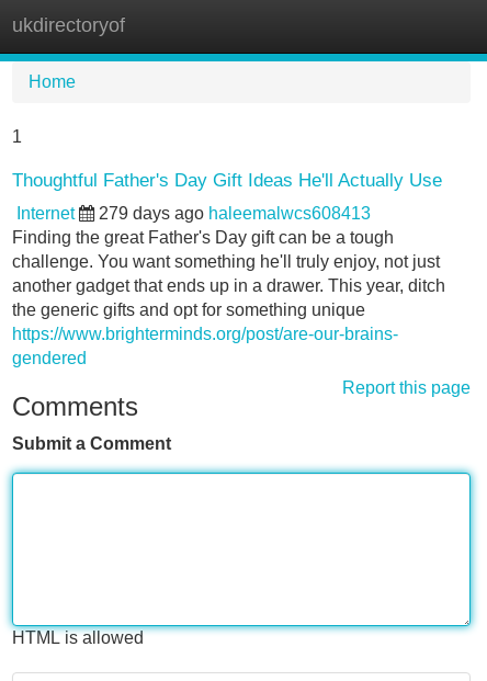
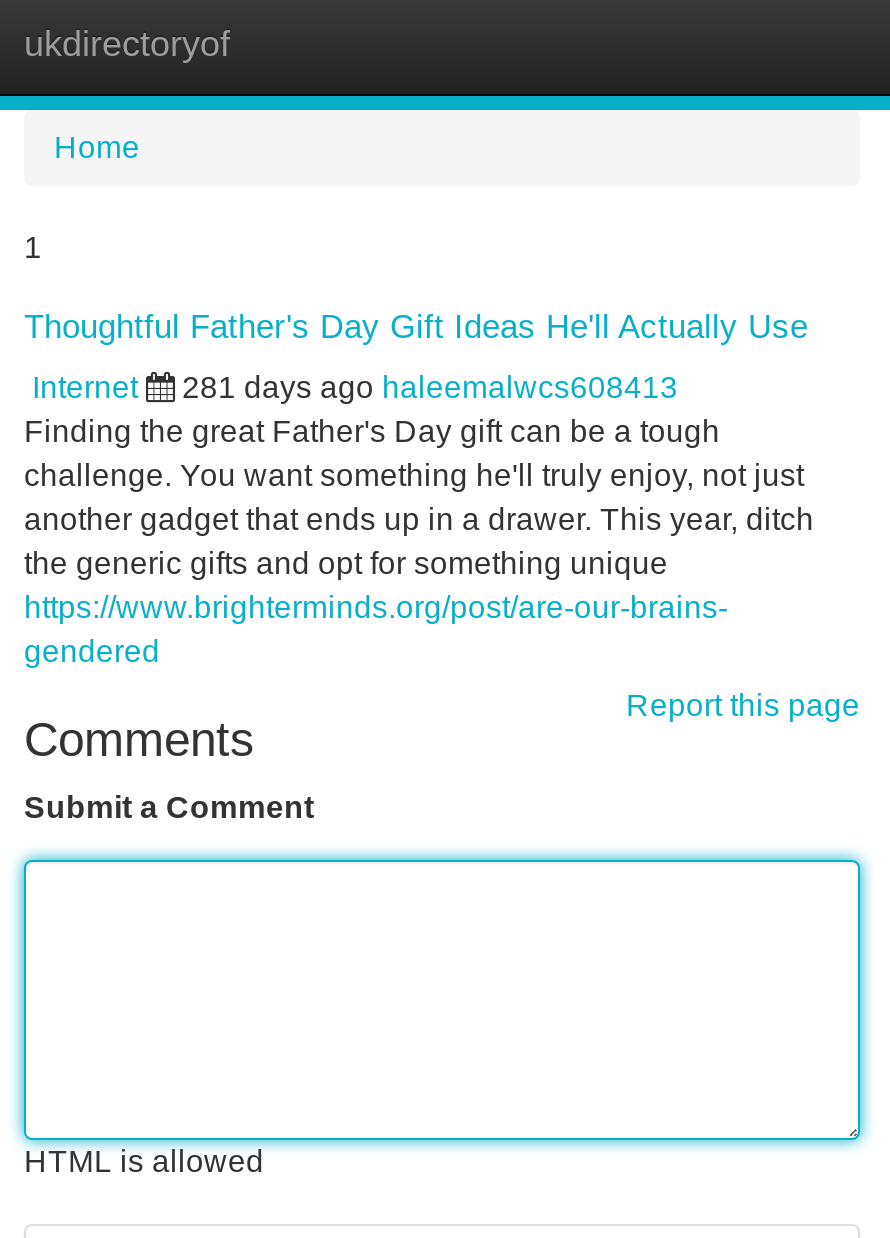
- 279 days ago haleemalwcs608413
+ 281 days ago haleemalwcs608413
